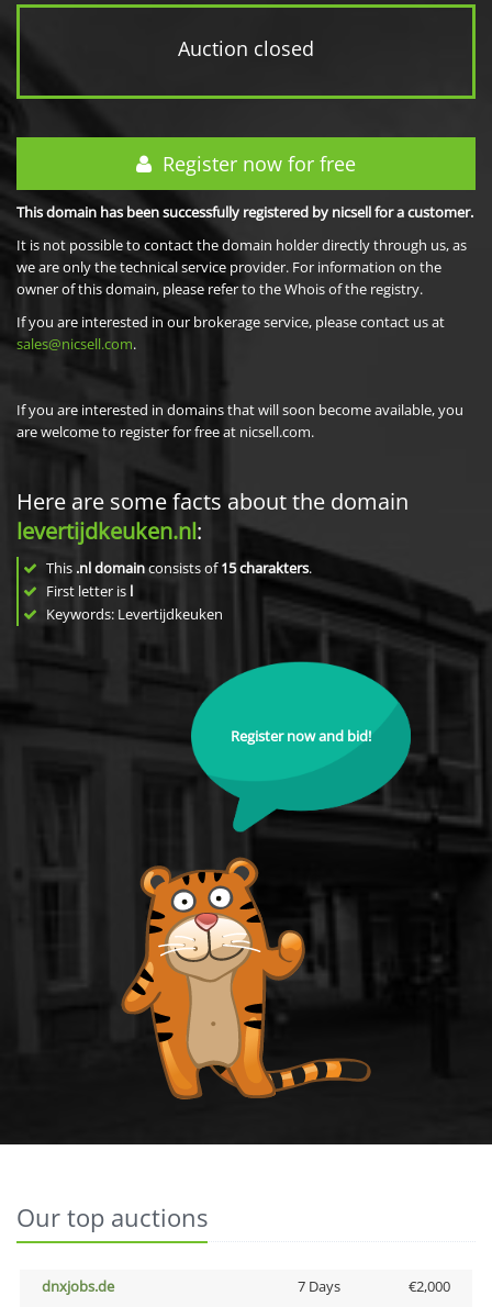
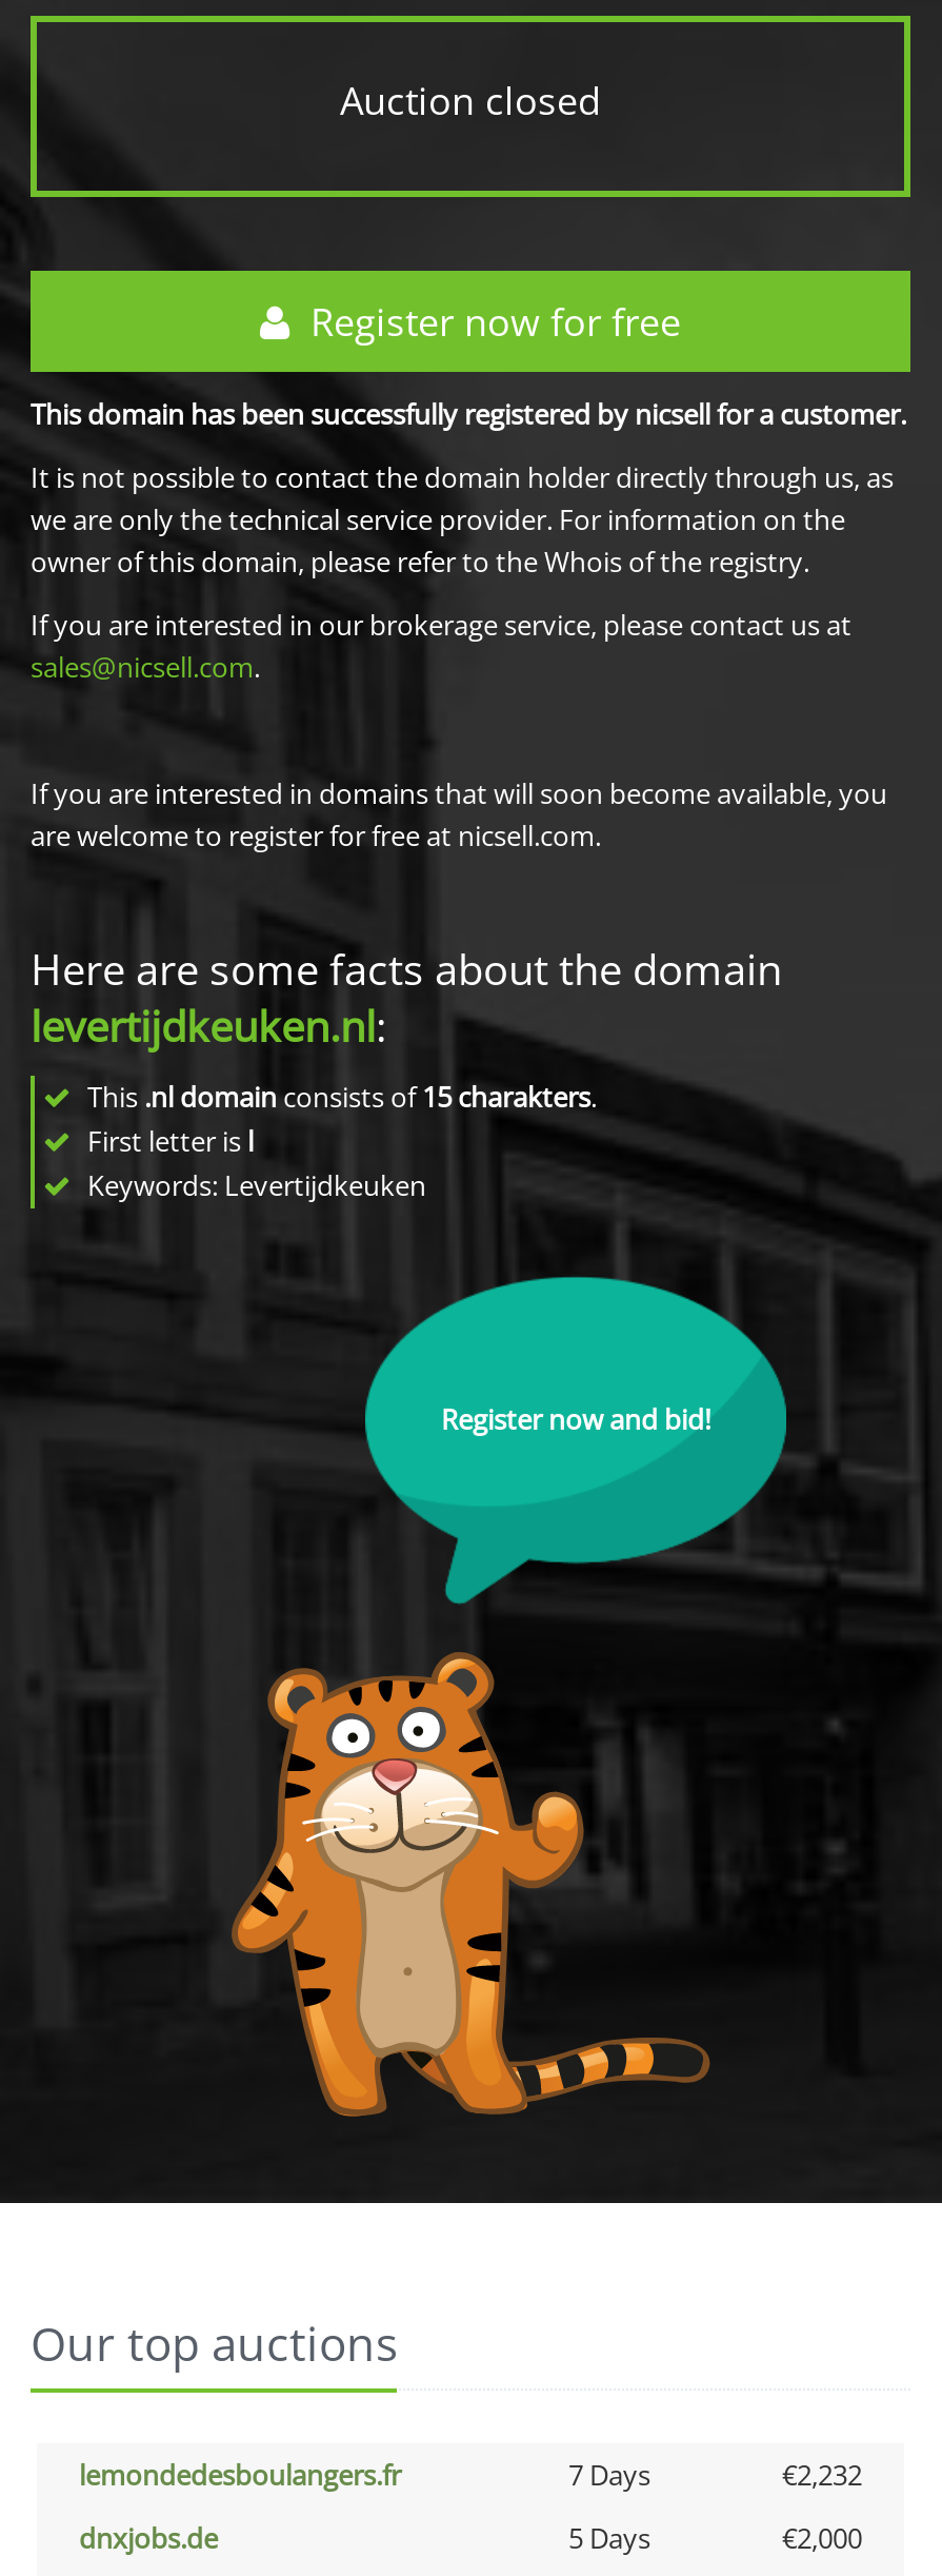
+ lemondedesboulangers.fr
+ 7 Days
+ €2,232

- 7 Days
+ 5 Days
